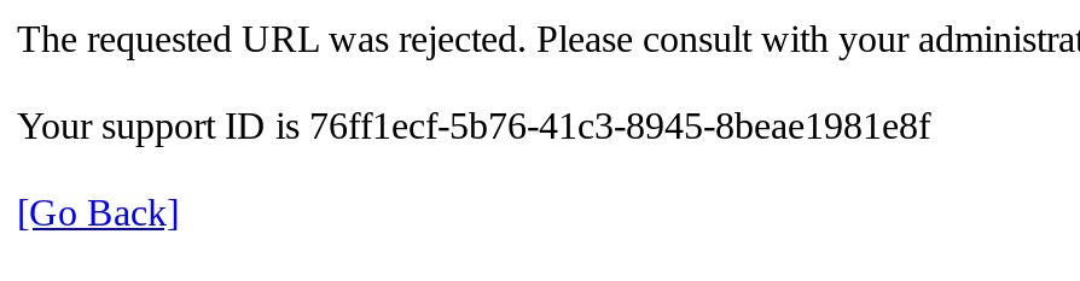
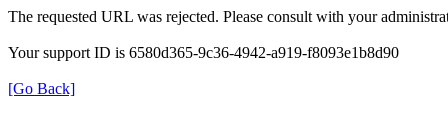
- Your support ID is 76ff1ecf-5b76-41c3-8945-8beae1981e8f
+ Your support ID is 6580d365-9c36-4942-a919-f8093e1b8d90
